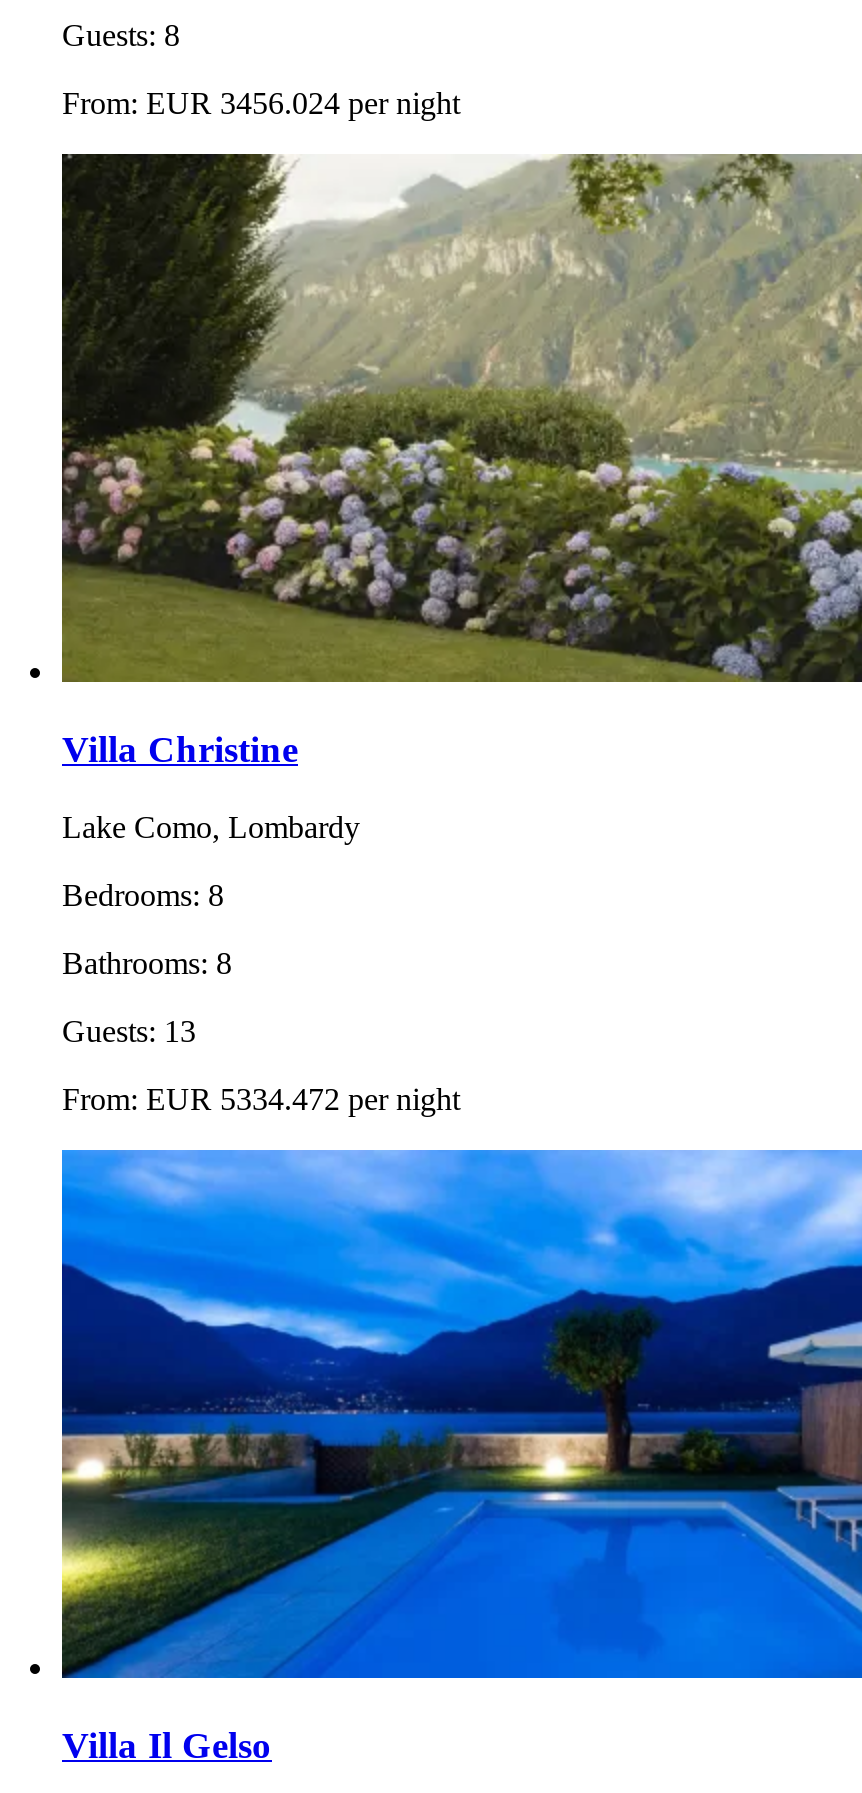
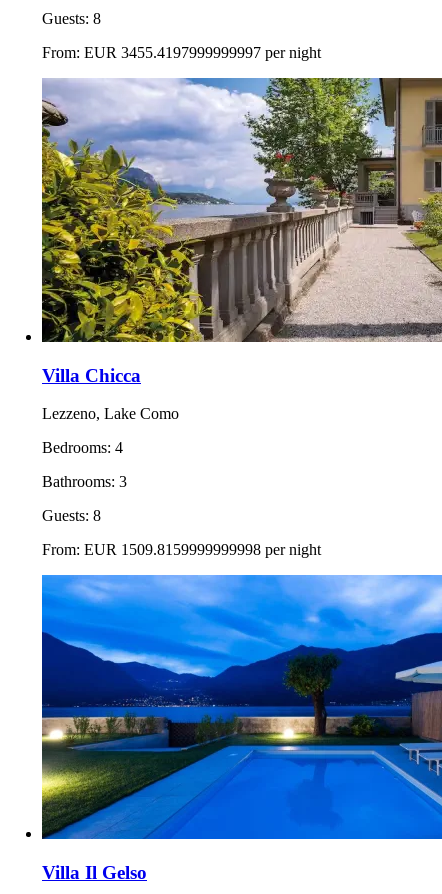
- From: EUR 3456.024 per night
+ From: EUR 3455.4197999999997 per night

- [image]
- Villa Christine
+ [image]
+ Villa Chicca

- Lake Como, Lombardy
+ Lezzeno, Lake Como

- Bedrooms: 8
+ Bedrooms: 4

- Bathrooms: 8
+ Bathrooms: 3

- Guests: 13
+ Guests: 8

- From: EUR 5334.472 per night
+ From: EUR 1509.8159999999998 per night
